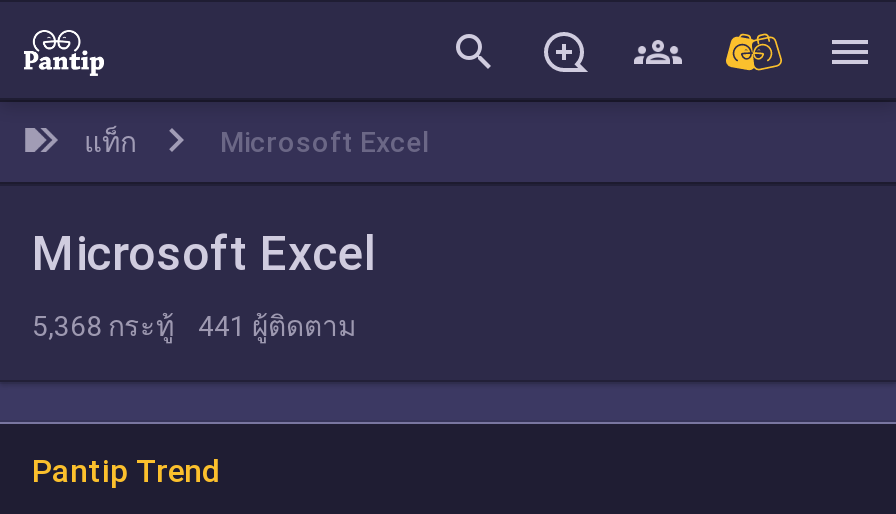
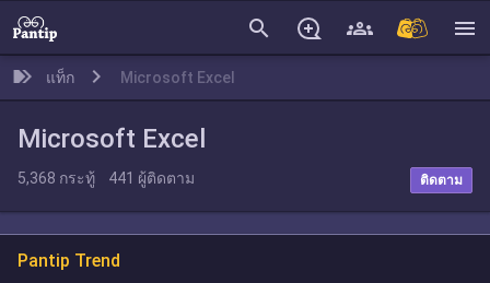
+ ติดตาม
